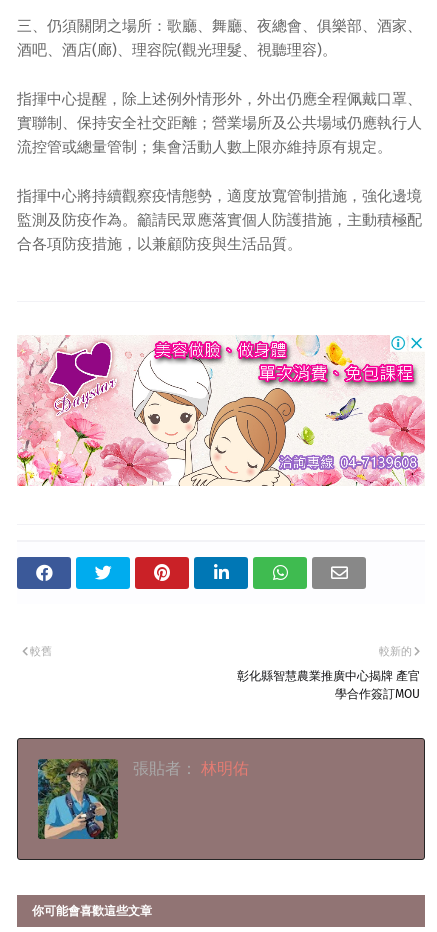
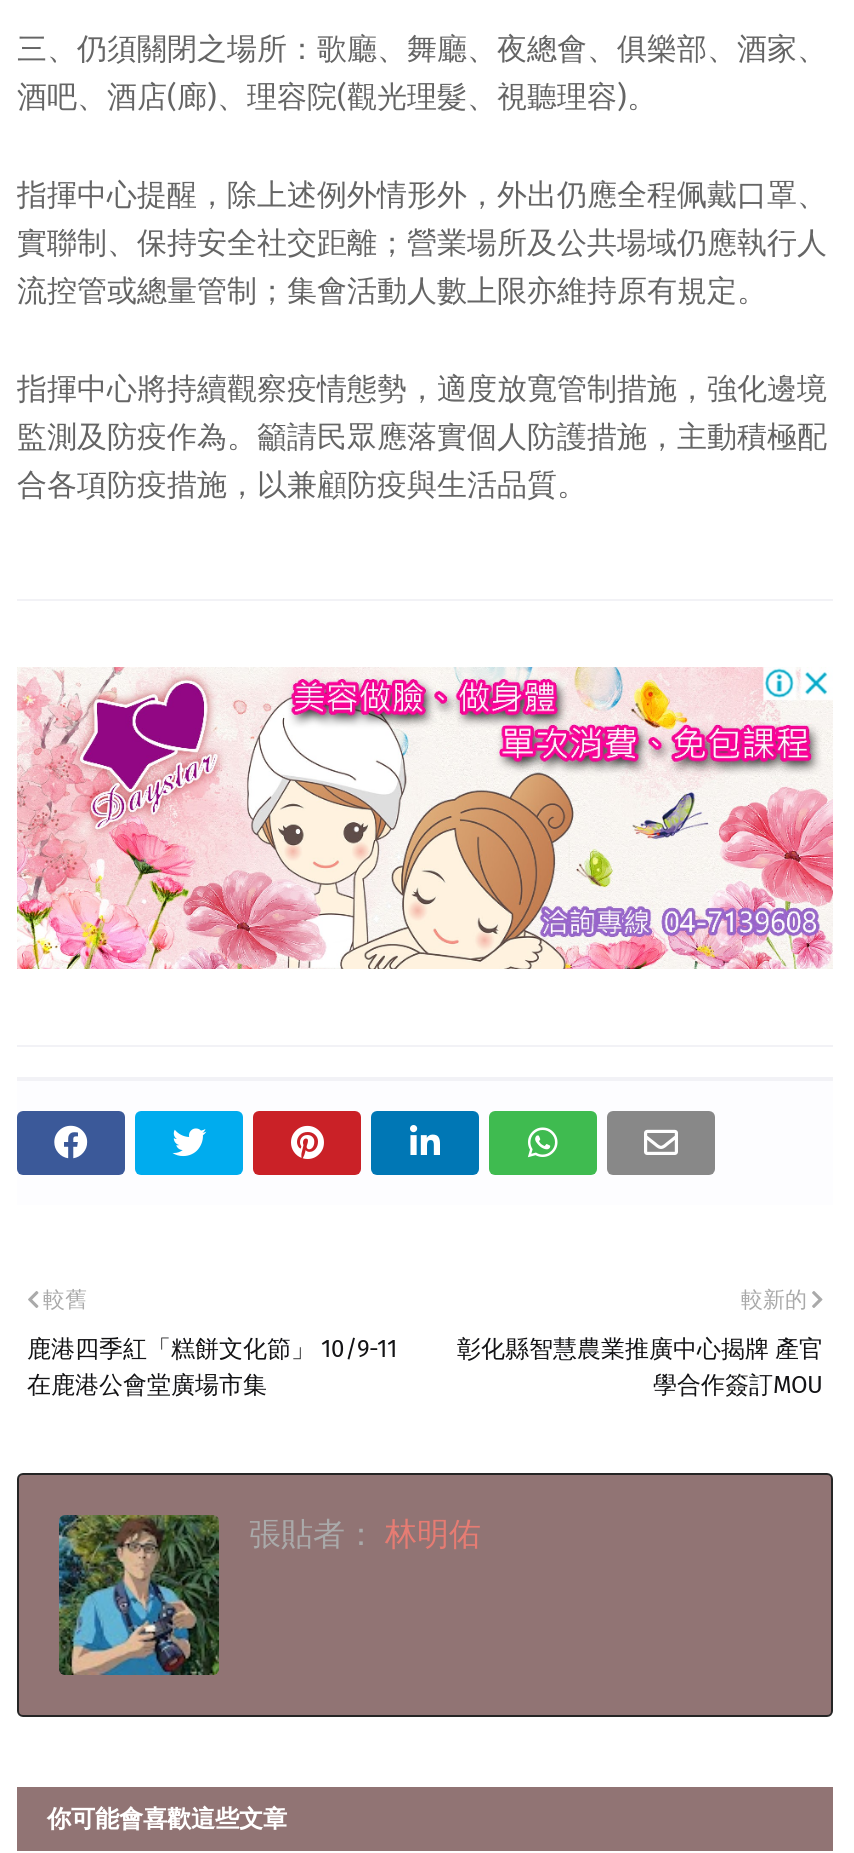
+ 鹿港四季紅「糕餅文化節」 10/9-11
+ 在鹿港公會堂廣場市集
